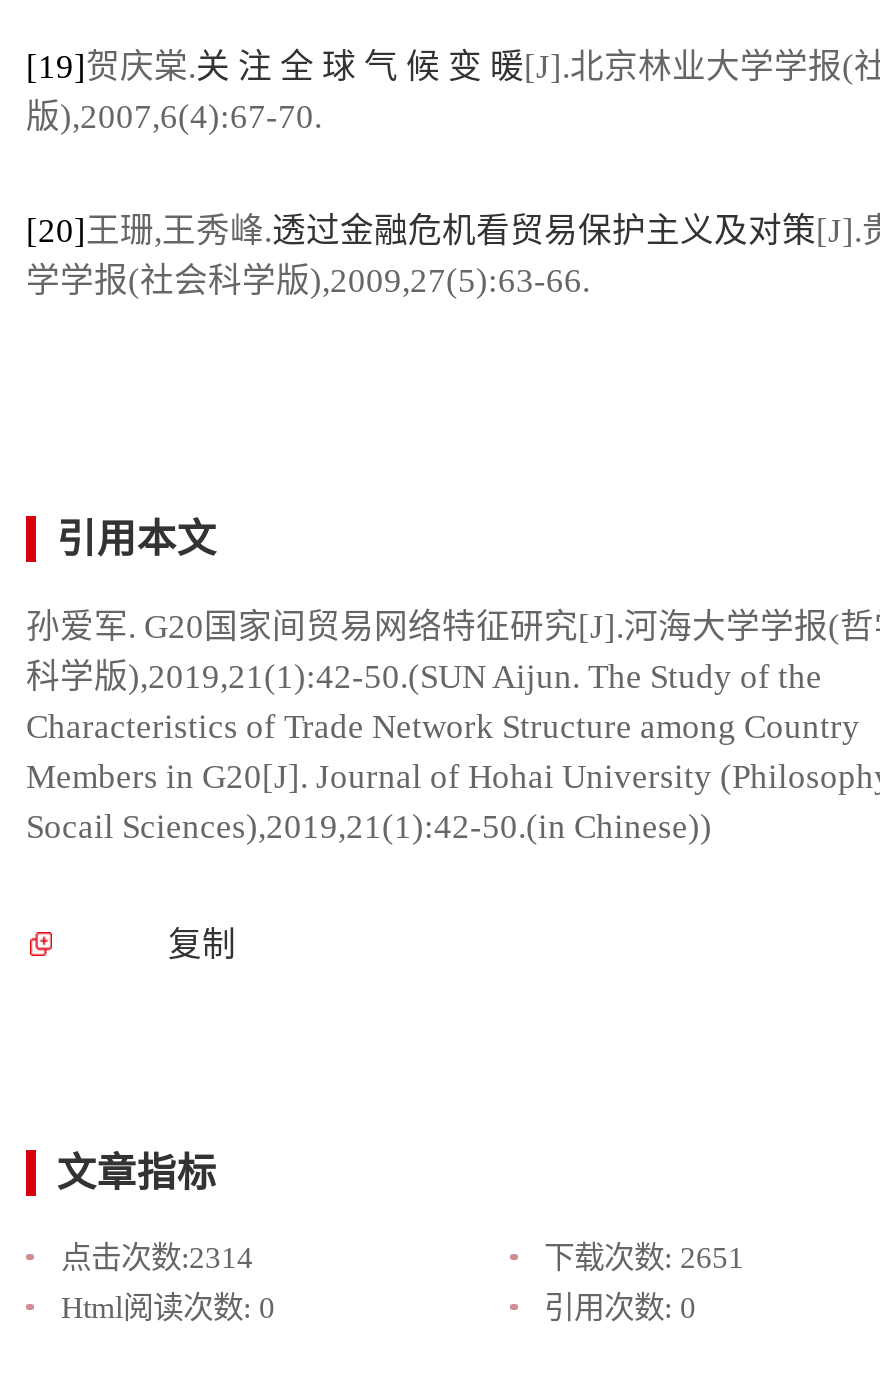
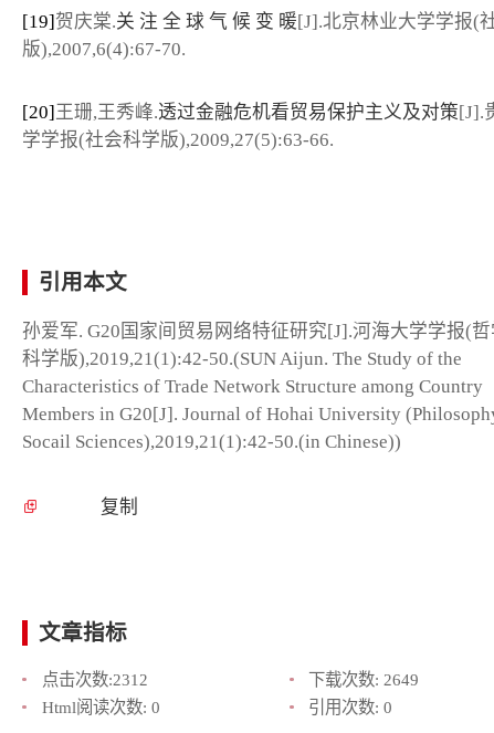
- 点击次数:2314
+ 点击次数:2312

- 下载次数: 2651
+ 下载次数: 2649
